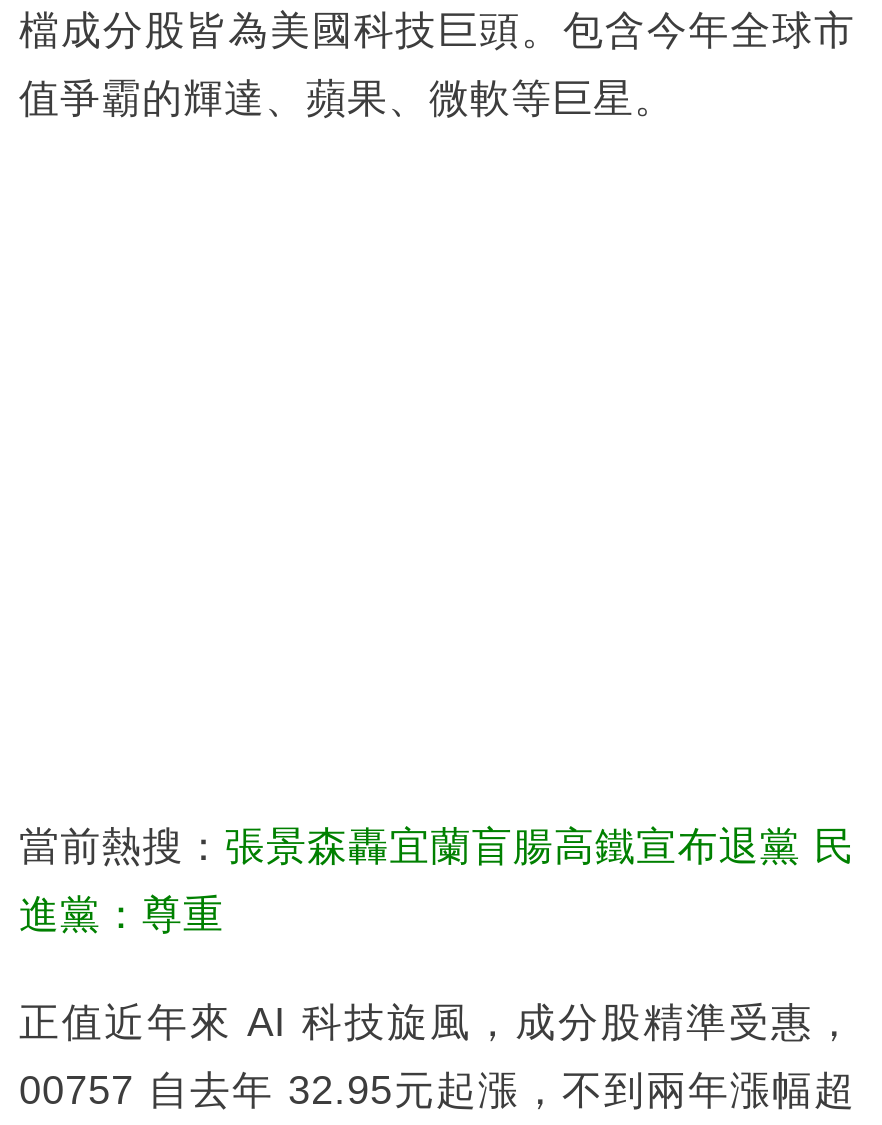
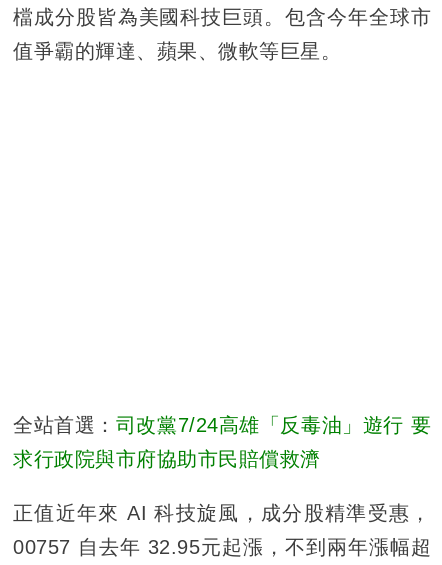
- 當前熱搜：張景森轟宜蘭盲腸高鐵宣布退黨 民
+ 全站首選：司改黨7/24高雄「反毒油」遊行 要

- 進黨：尊重
+ 求行政院與市府協助市民賠償救濟
